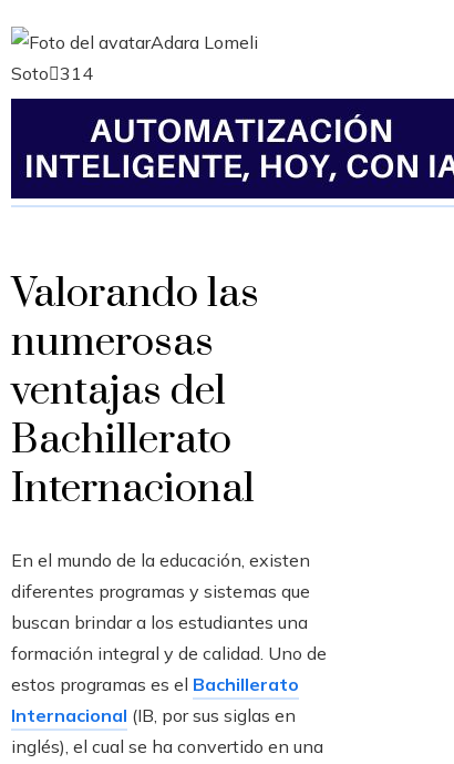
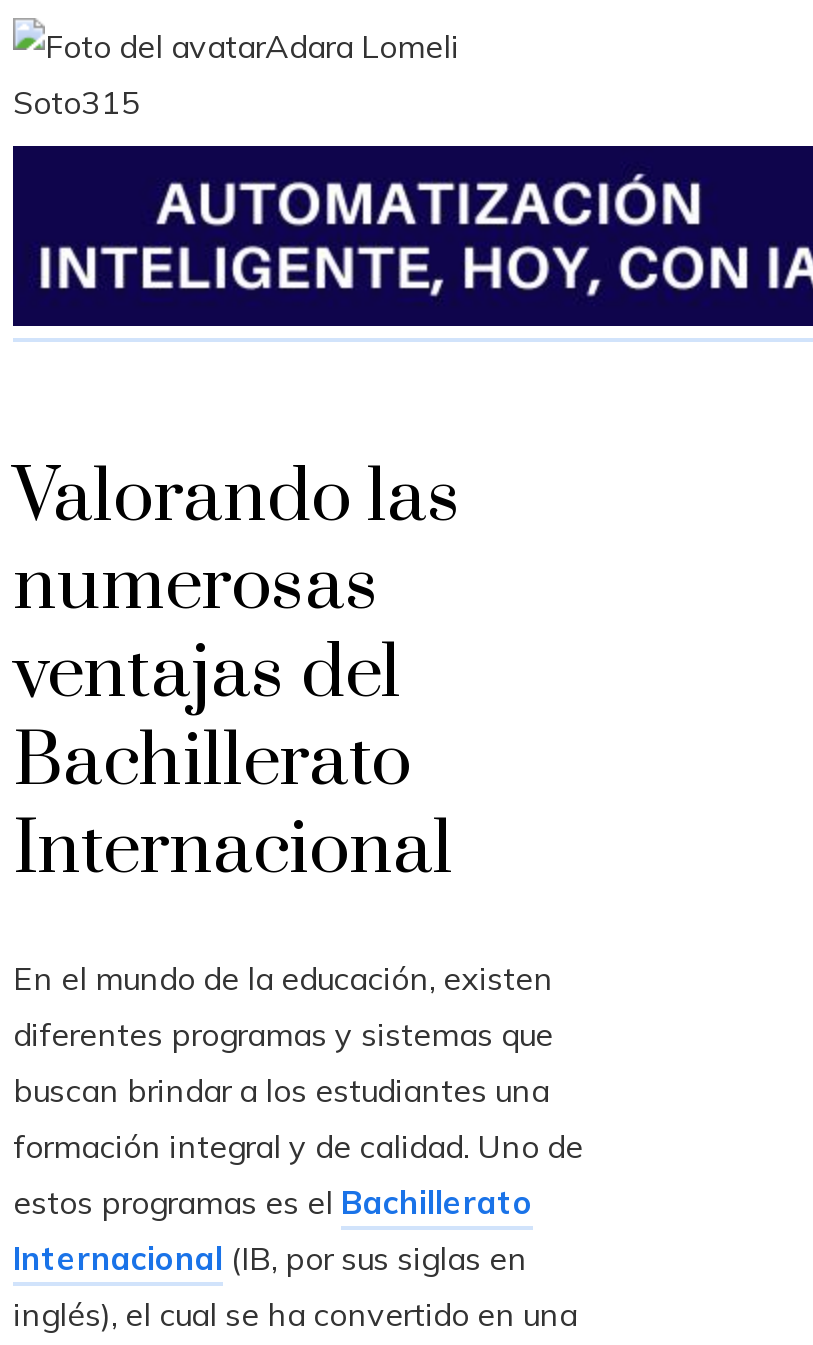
- Soto 314
+ Soto315
